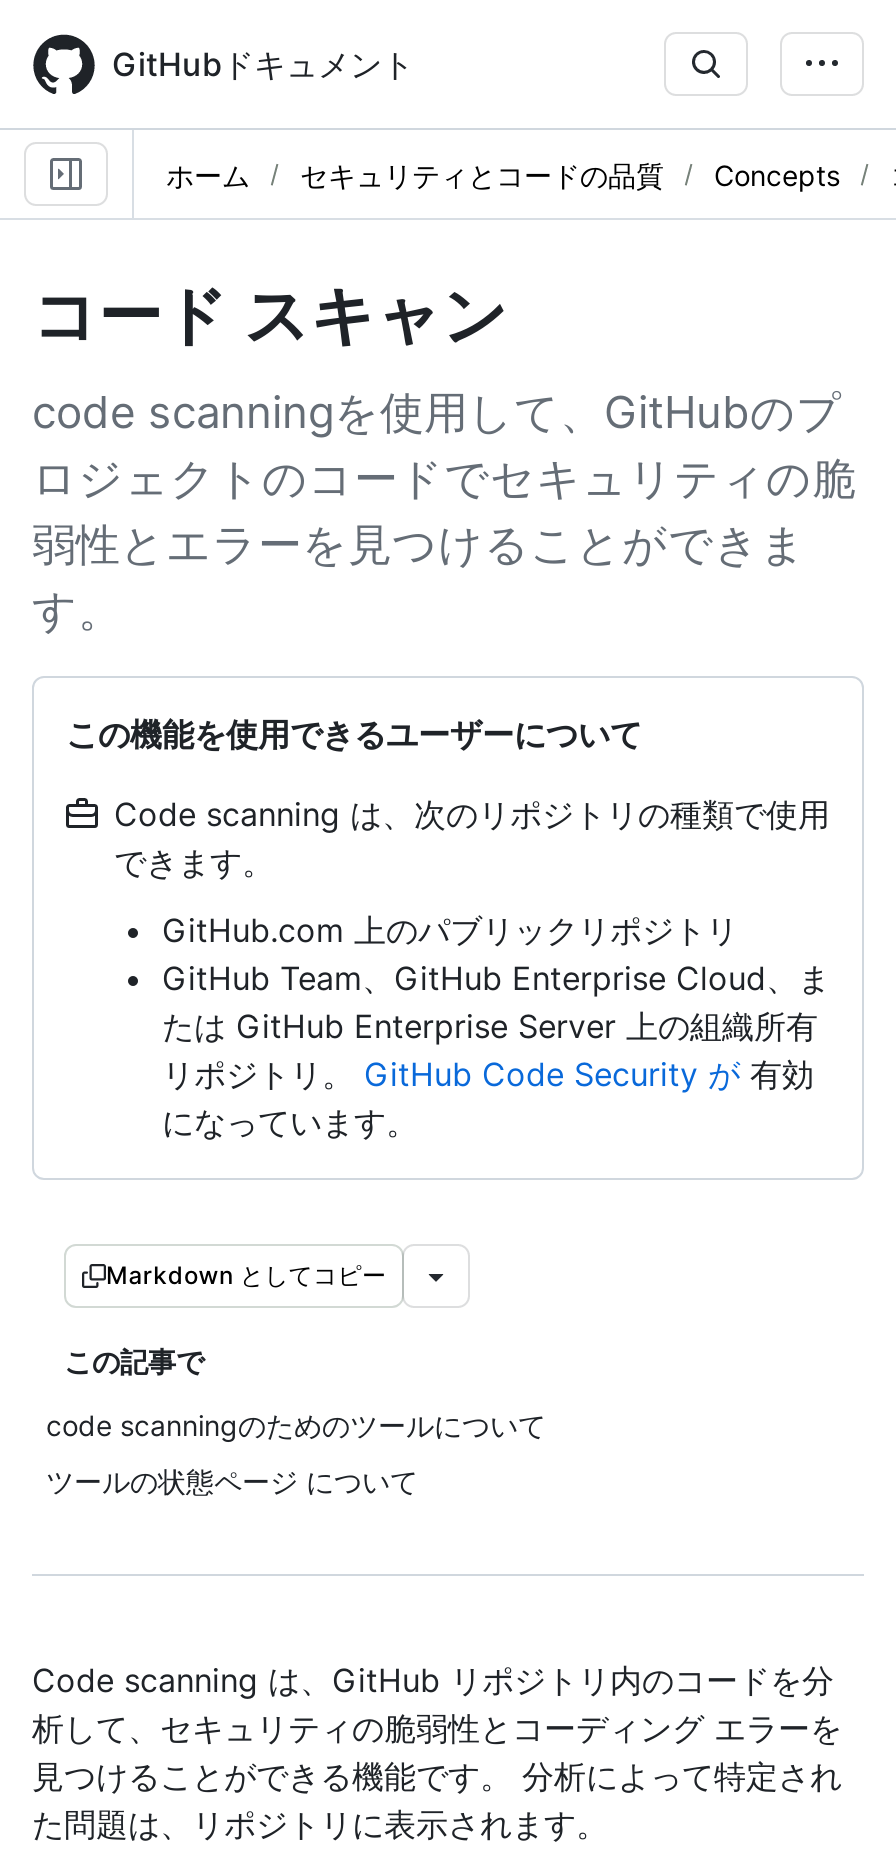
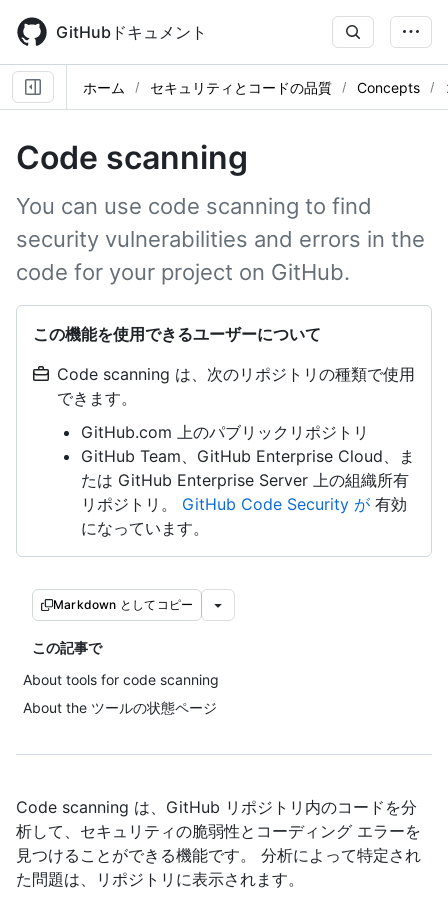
- コード スキャン
- code scanningを使用して、GitHubのプ
- ロジェクトのコードでセキュリティの脆
- 弱性とエラーを見つけることができま
- す。
+ Code scanning
+ You can use code scanning to find
+ security vulnerabilities and errors in the
+ code for your project on GitHub.

- code scanningのためのツールについて
+ About tools for code scanning

- ツールの状態ページ について
+ About the ツールの状態ページ
